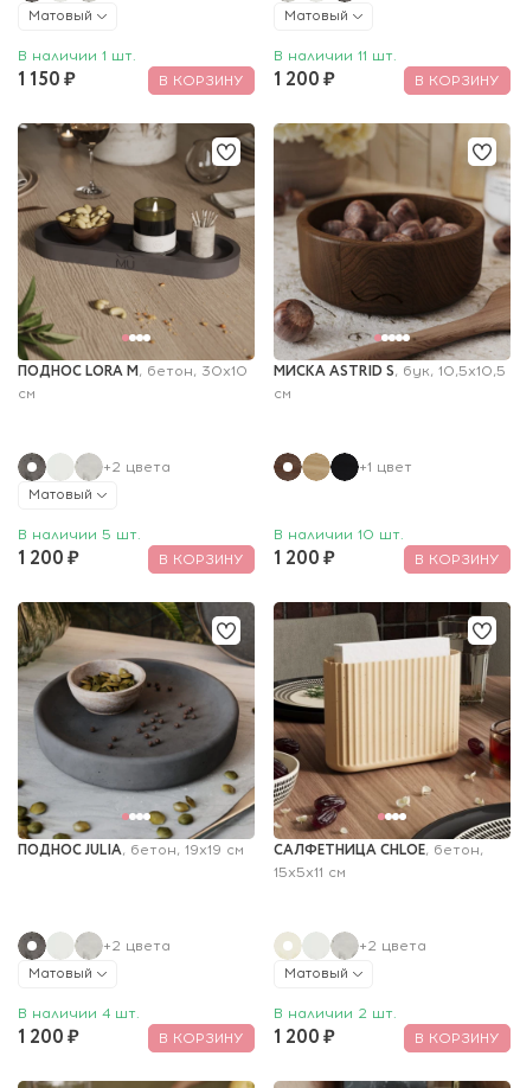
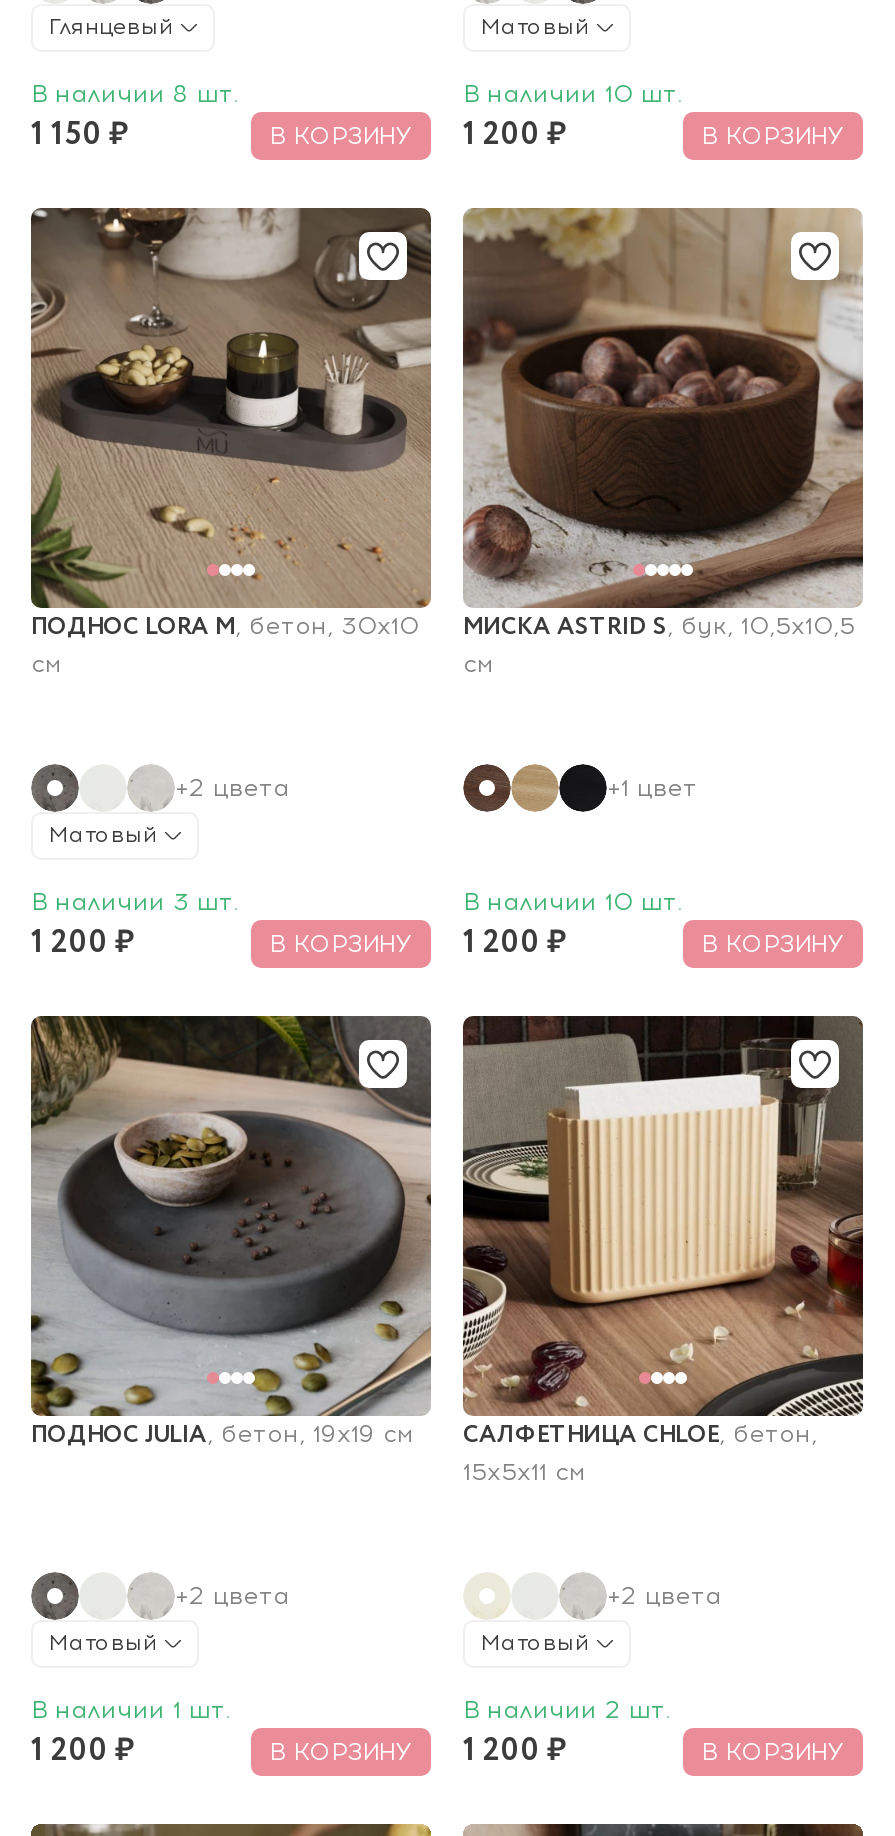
- Матовый
+ Глянцевый

- В наличии 1 шт.
+ В наличии 8 шт.

- В наличии 11 шт.
+ В наличии 10 шт.

- В наличии 5 шт.
+ В наличии 3 шт.

- В наличии 4 шт.
+ В наличии 1 шт.
